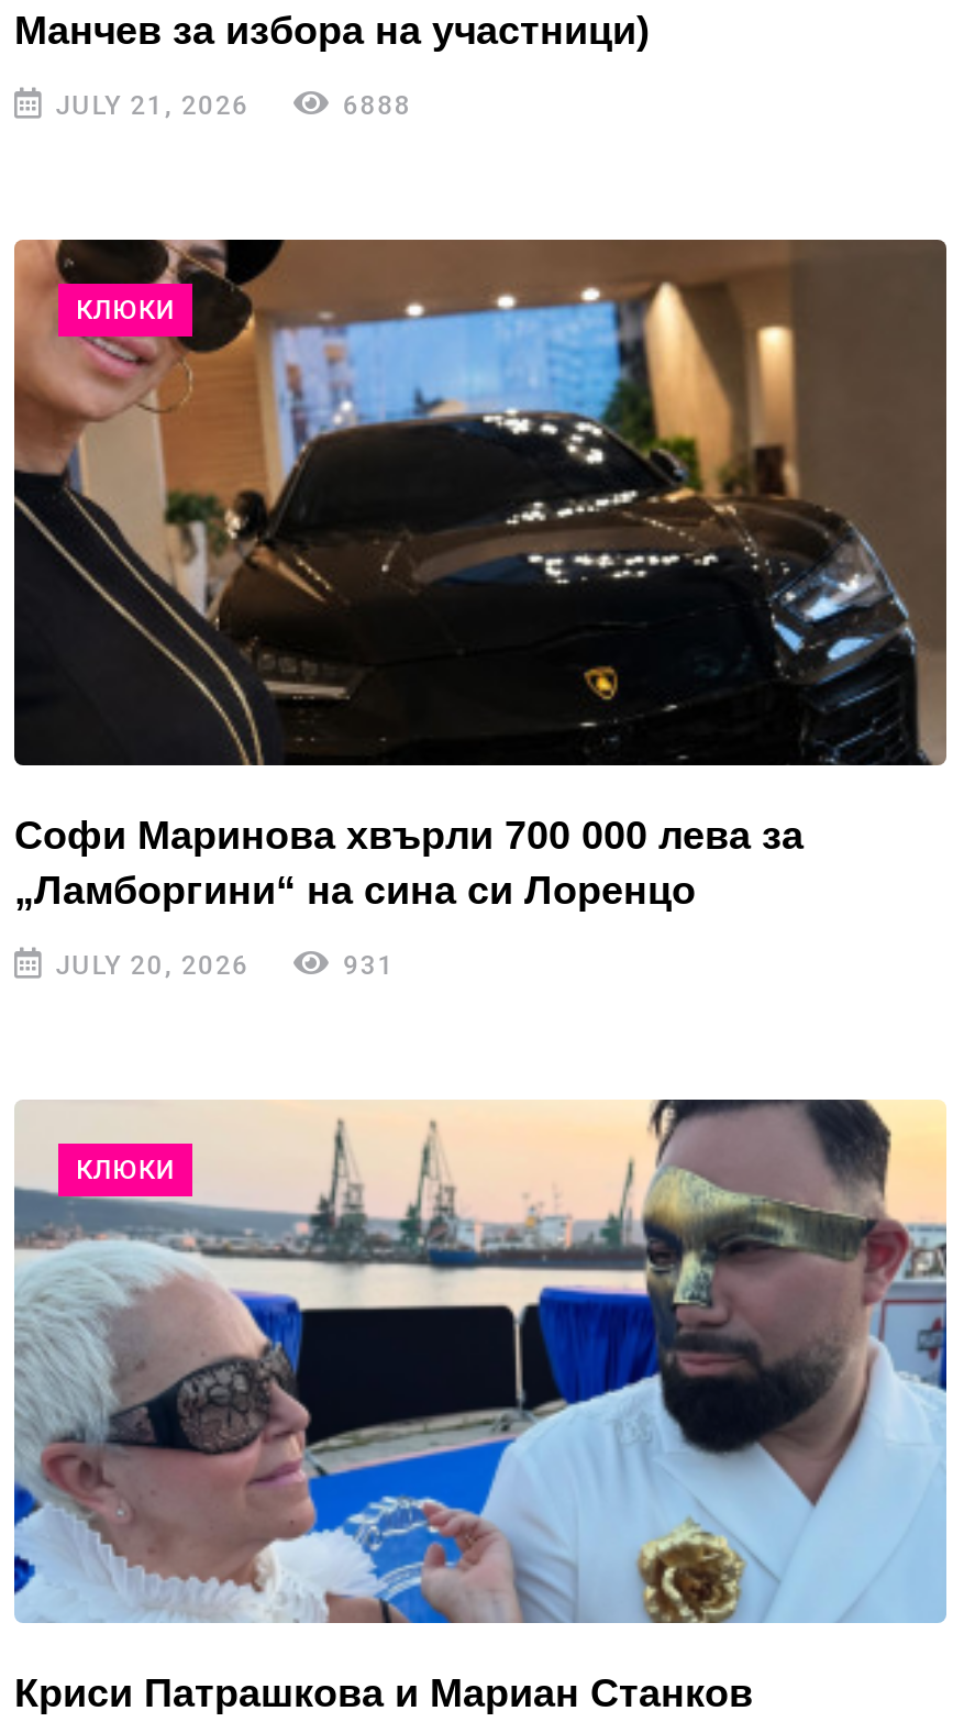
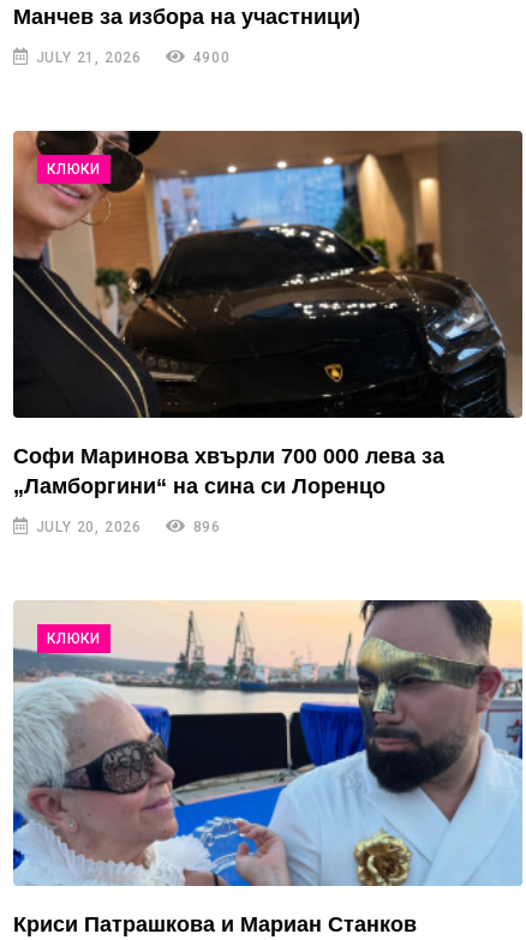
- 6888
+ 4900

- 931
+ 896
